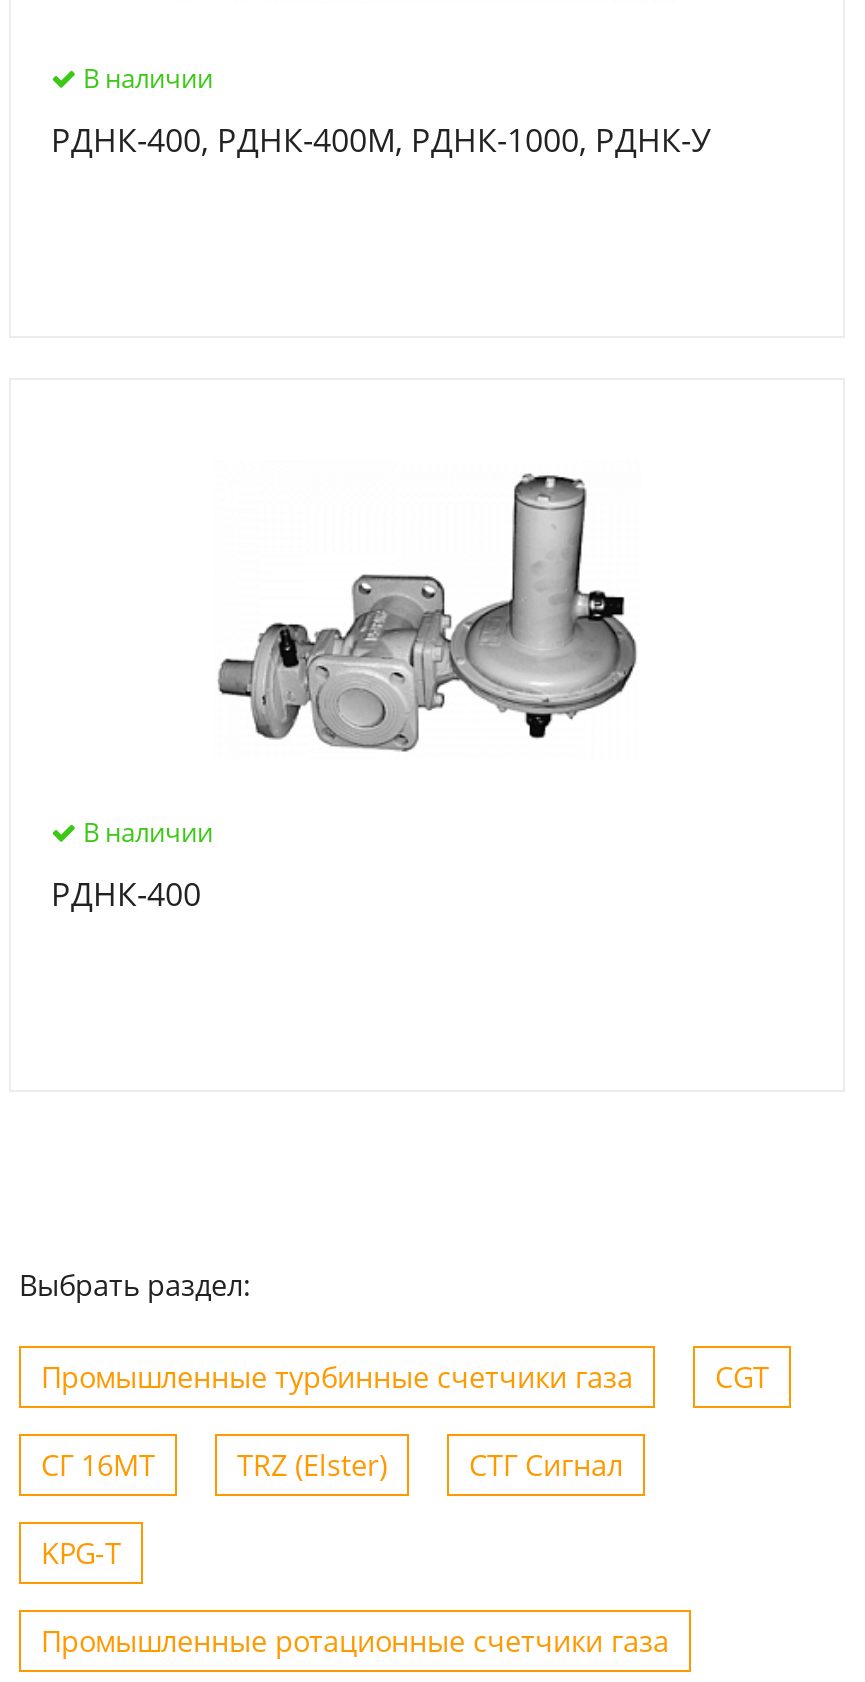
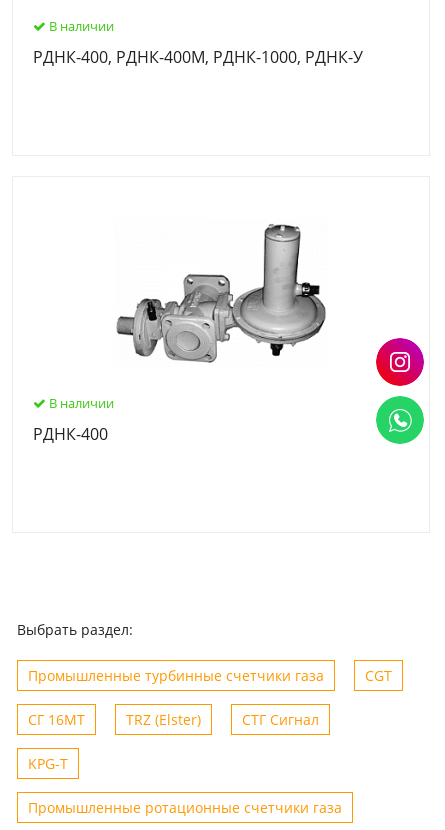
+ [image]

+ [image]
